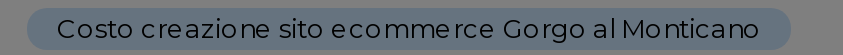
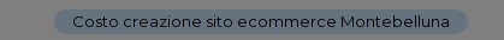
- Costo creazione sito ecommerce Gorgo al Monticano
+ Costo creazione sito ecommerce Montebelluna
